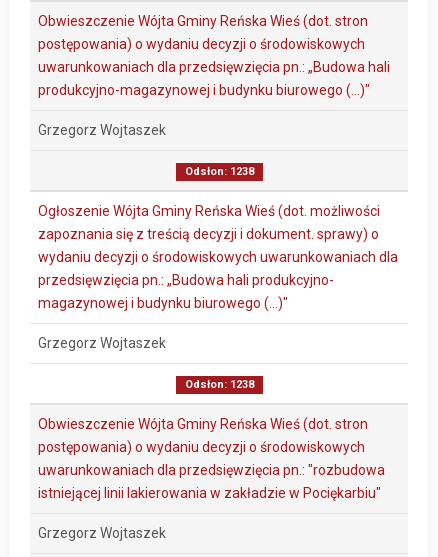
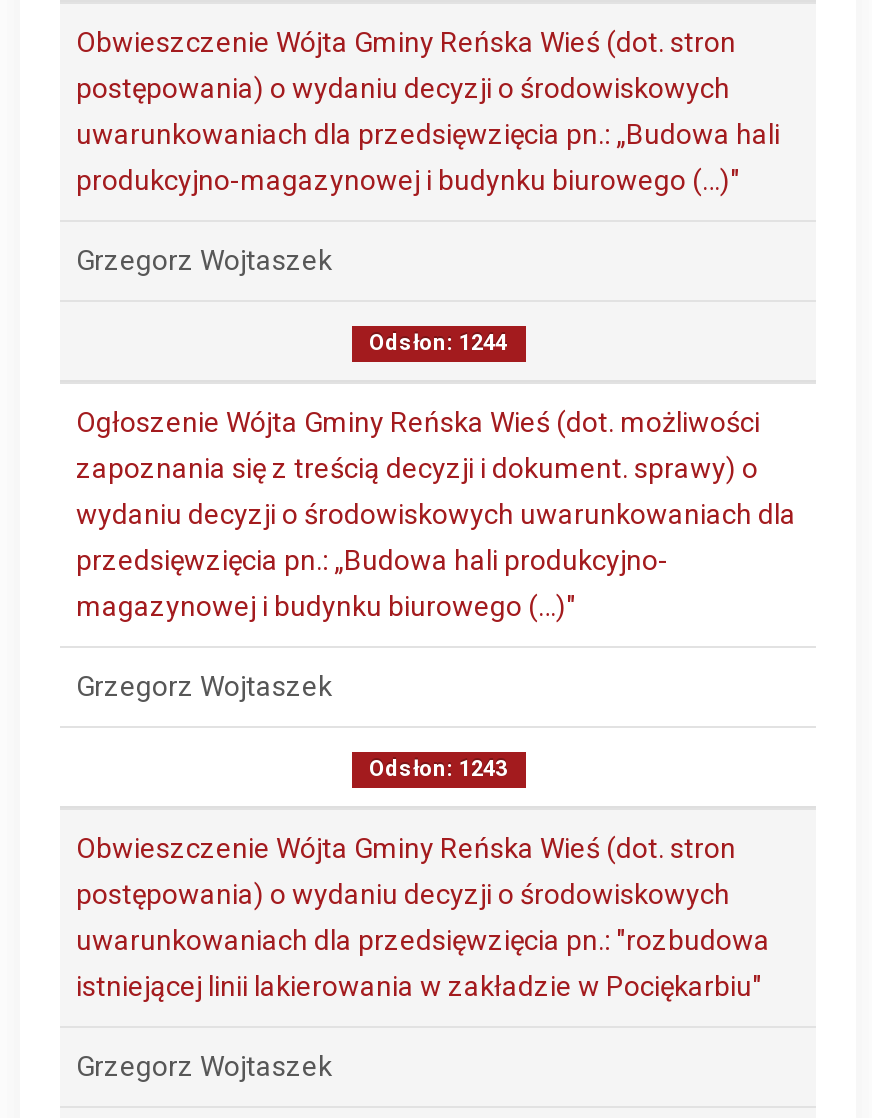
- Odsłon: 1238
+ Odsłon: 1244

- Odsłon: 1238
+ Odsłon: 1243
